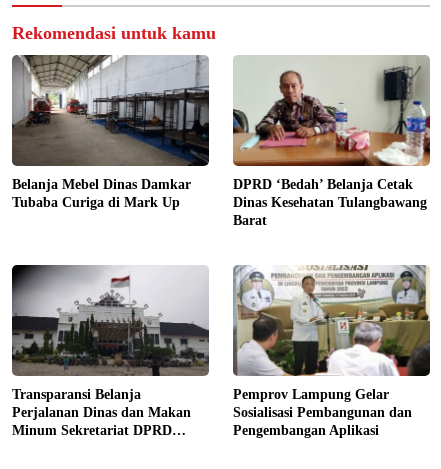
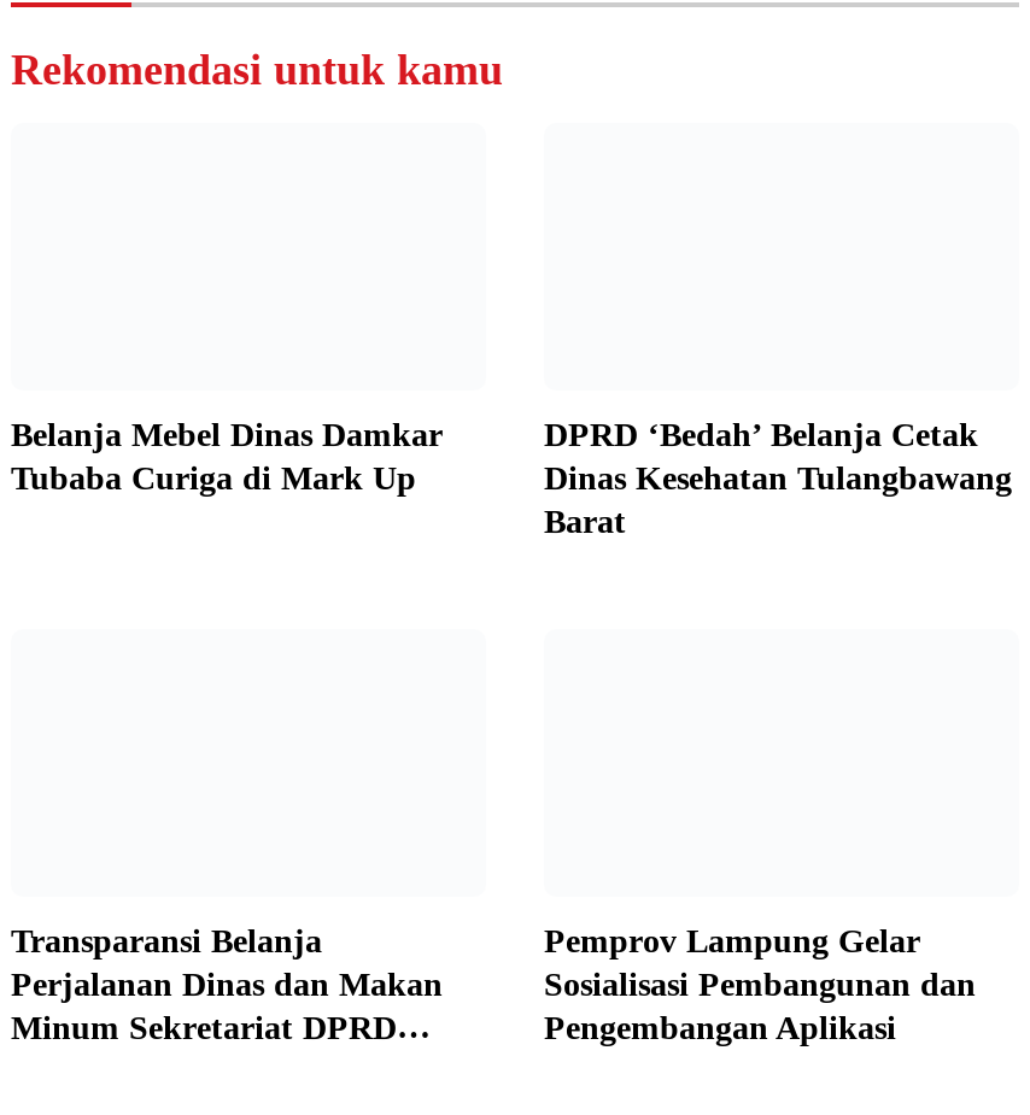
- [image]

- [image]

- [image]

- [image]
